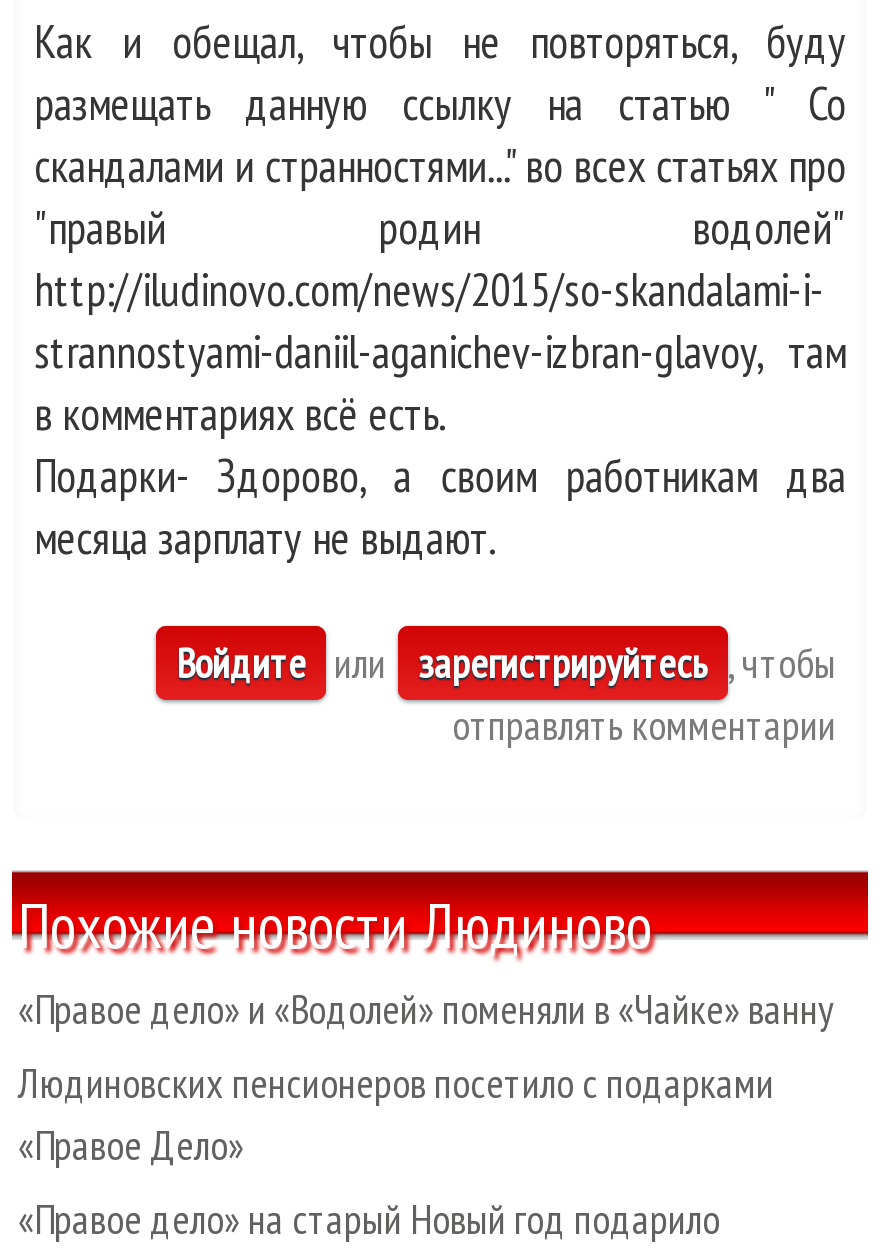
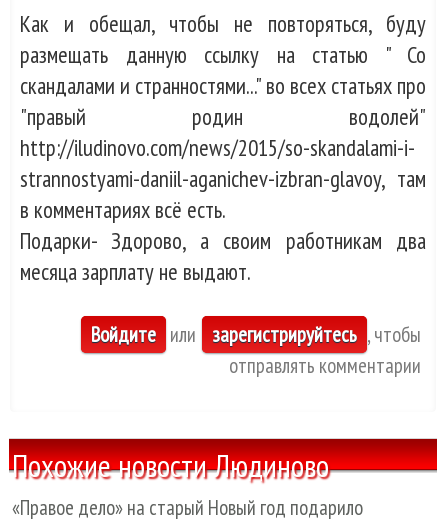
- «Правое дело» и «Водолей» поменяли в «Чайке» ванну
- Людиновских пенсионеров посетило с подарками
- «Правое Дело»
